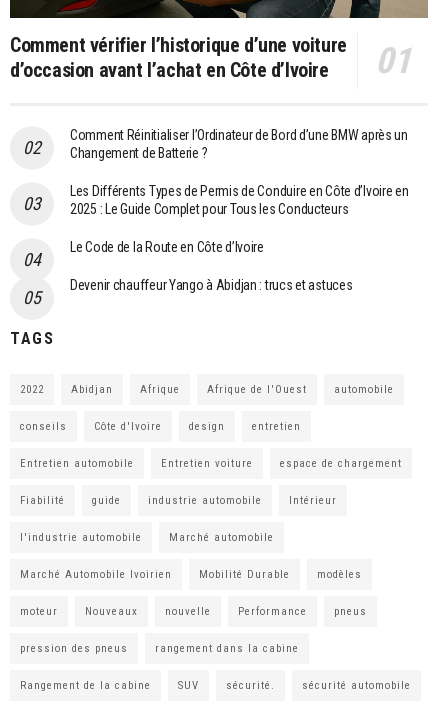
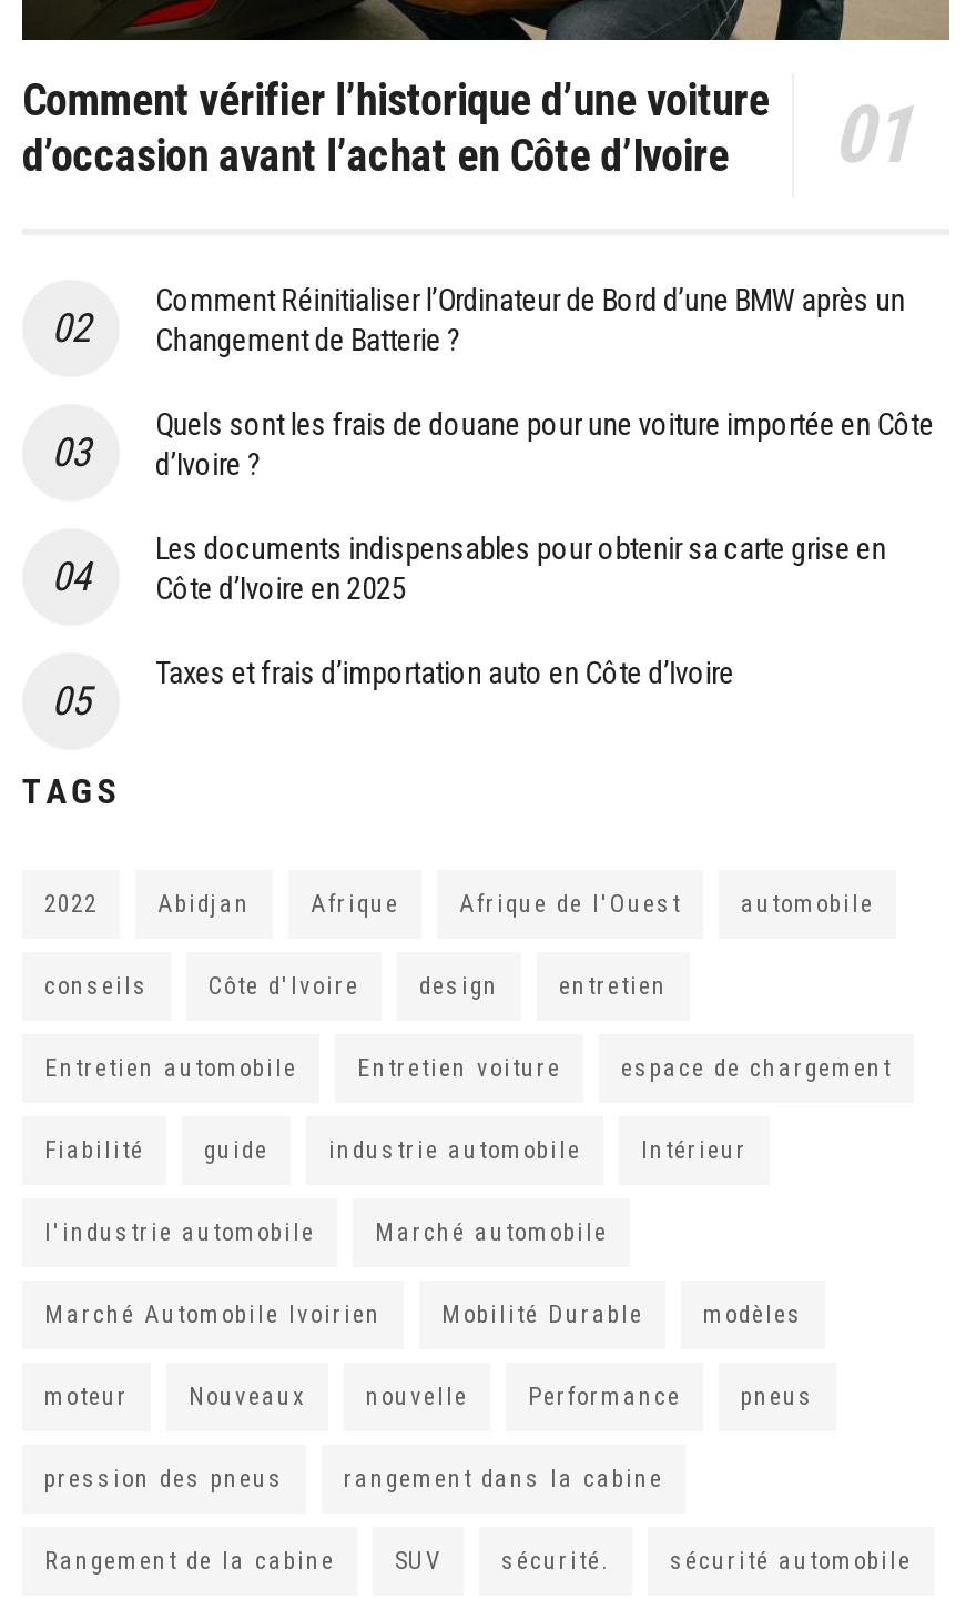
- Les Différents Types de Permis de Conduire en Côte d’Ivoire en
- 2025 : Le Guide Complet pour Tous les Conducteurs
+ Quels sont les frais de douane pour une voiture importée en Côte
+ d’Ivoire ?

- Le Code de la Route en Côte d’Ivoire
+ Les documents indispensables pour obtenir sa carte grise en
+ Côte d’Ivoire en 2025

- Devenir chauffeur Yango à Abidjan : trucs et astuces
+ Taxes et frais d’importation auto en Côte d’Ivoire
